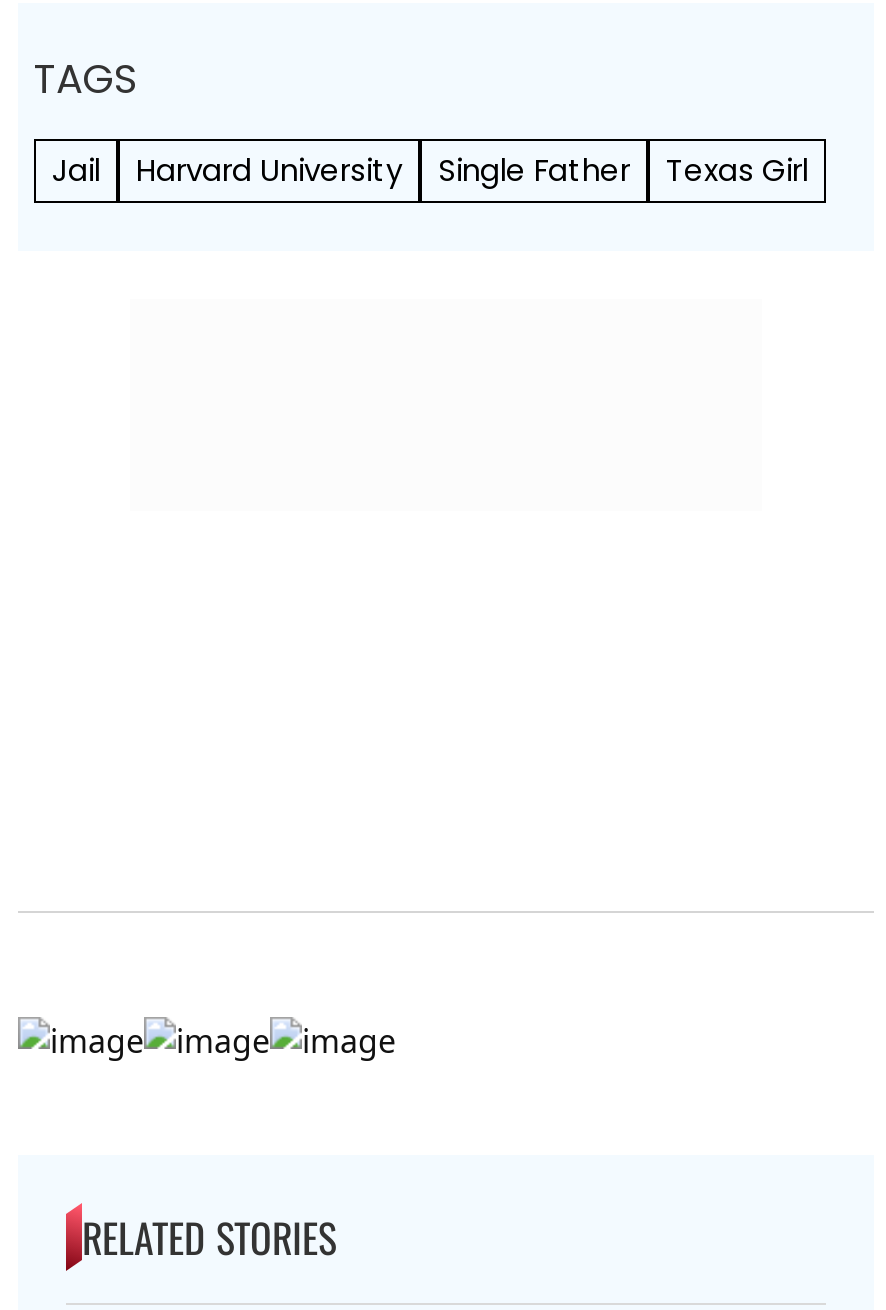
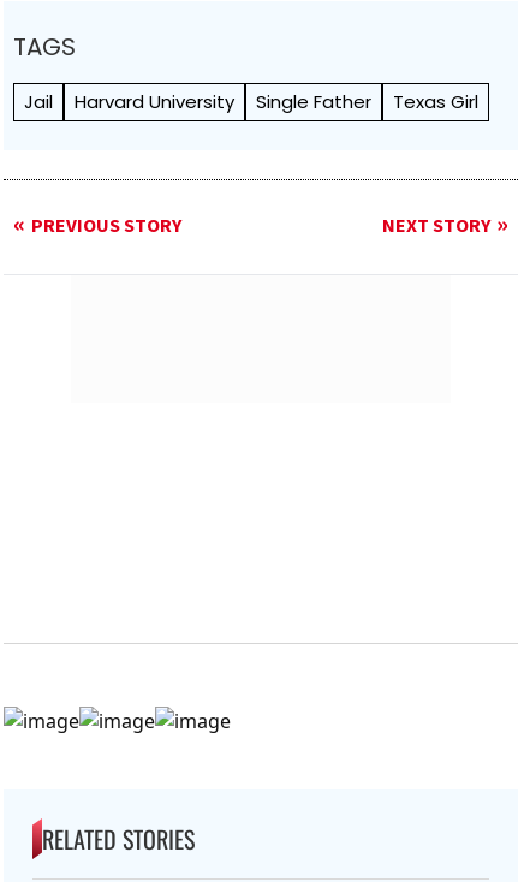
+ PREVIOUS STORY
+ NEXT STORY
